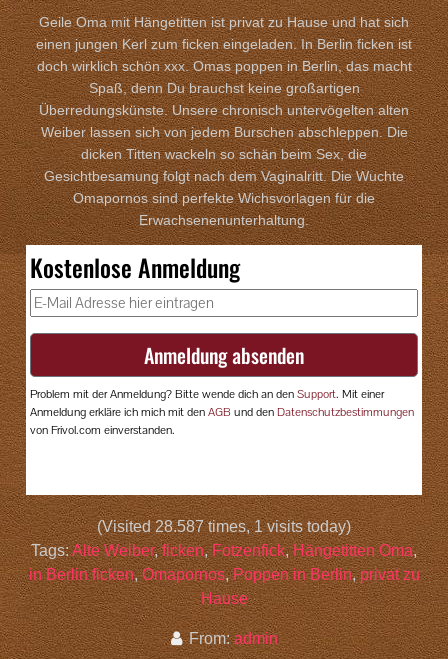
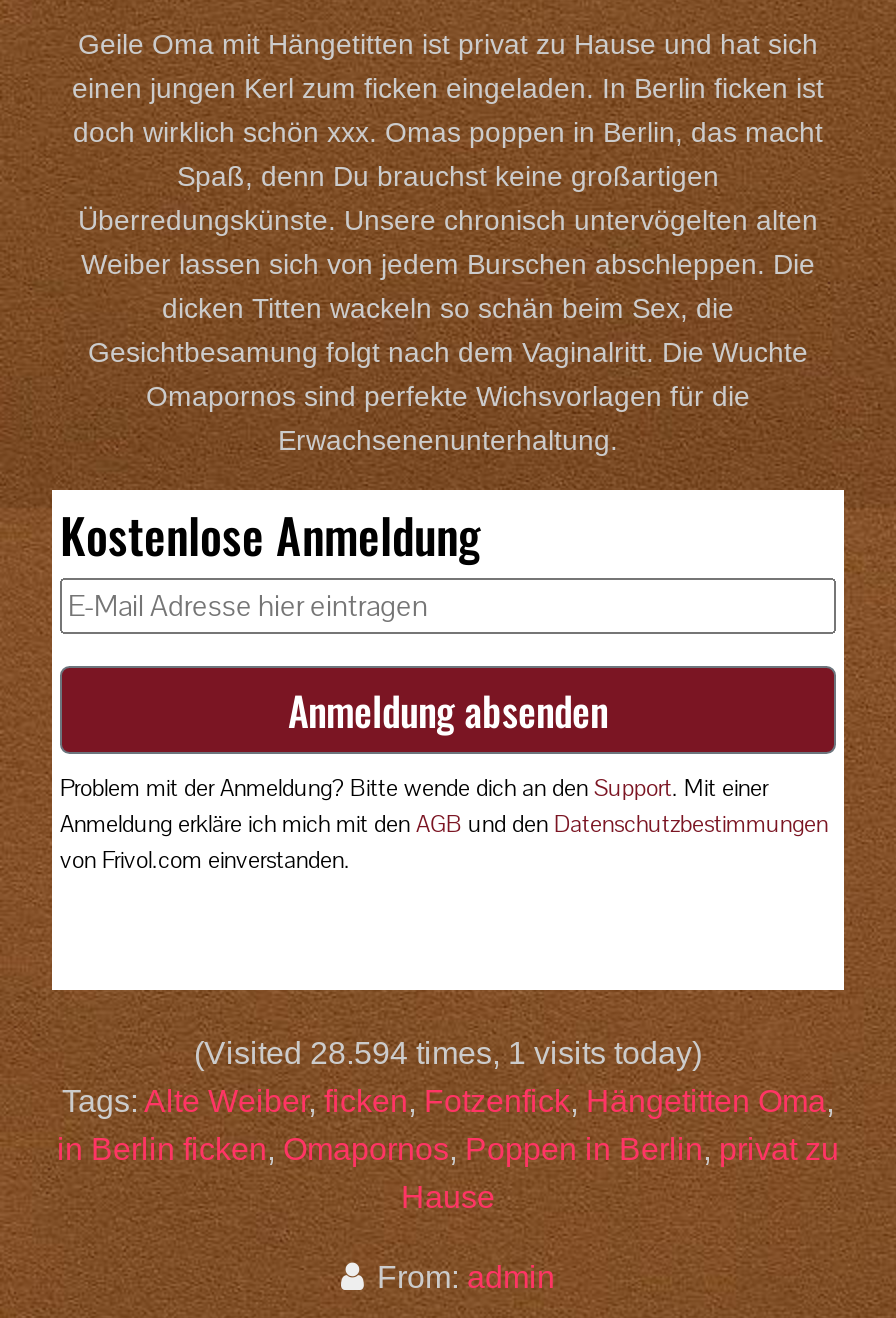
- (Visited 28.587 times, 1 visits today)
+ (Visited 28.594 times, 1 visits today)
